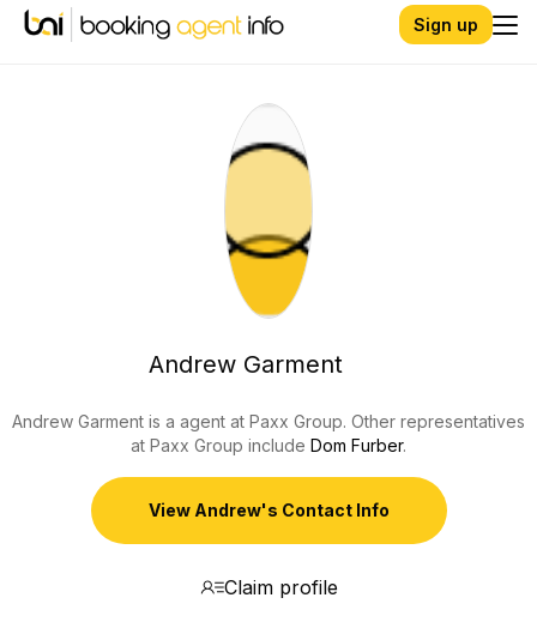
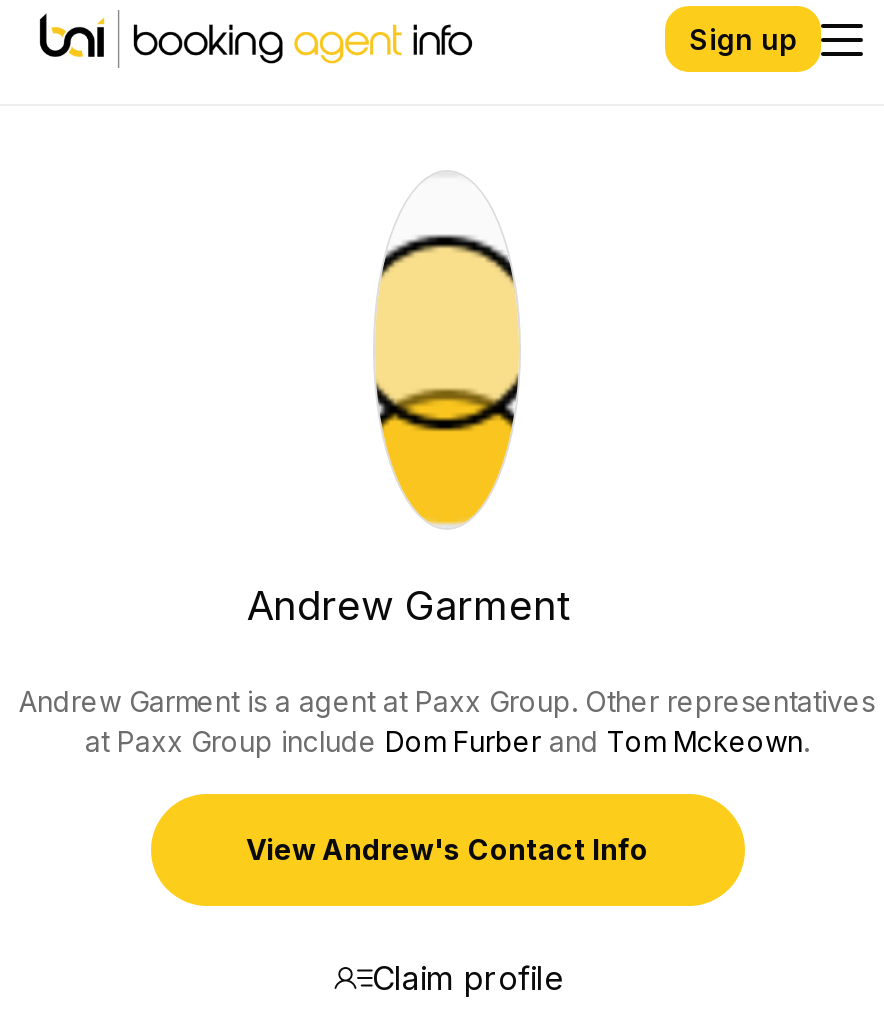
- at Paxx Group include Dom Furber.
+ at Paxx Group include Dom Furber and Tom Mckeown.
